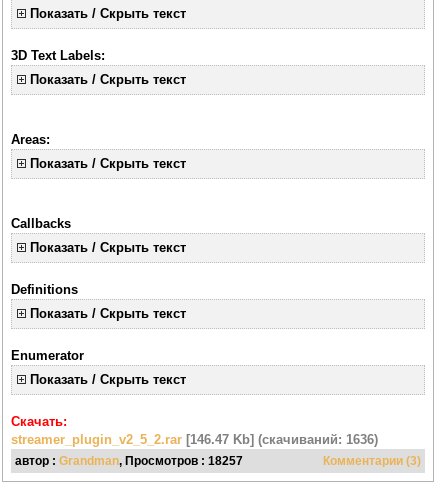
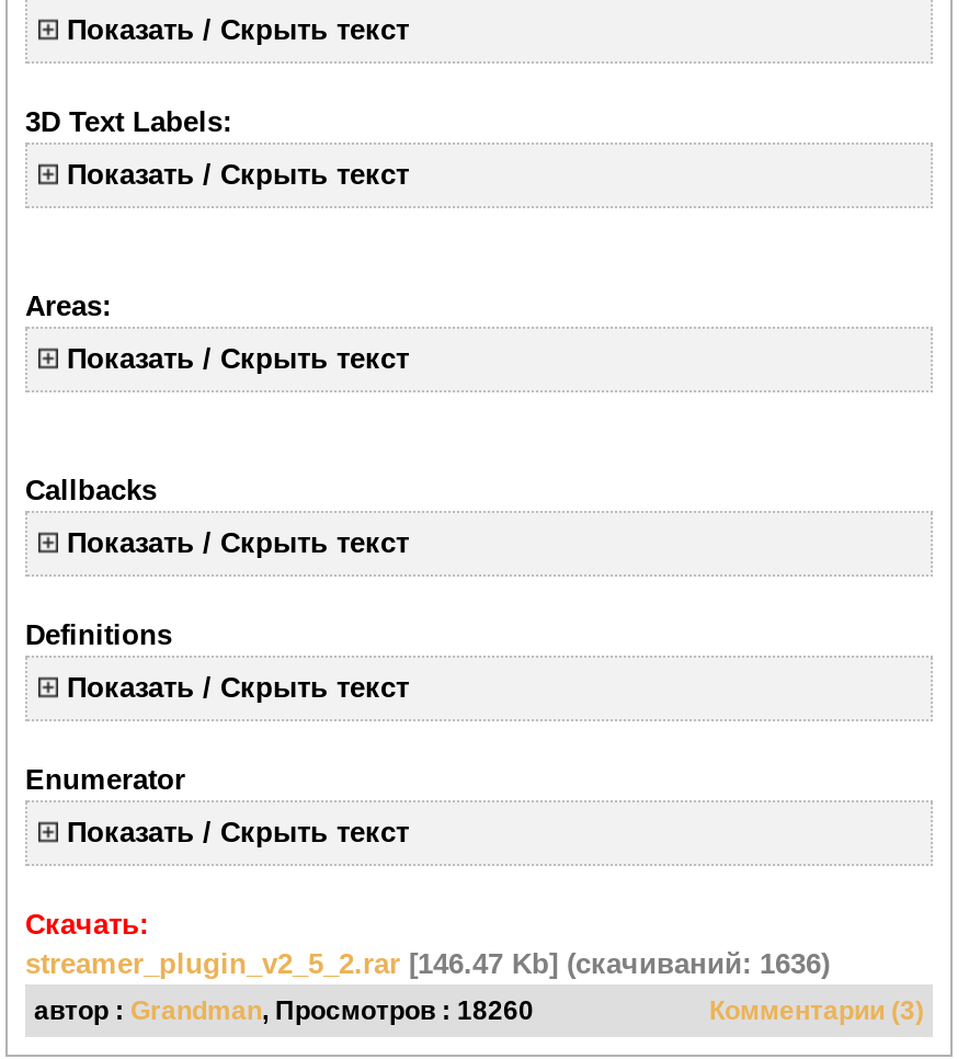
- автор : Grandman, Просмотров : 18257
+ автор : Grandman, Просмотров : 18260
